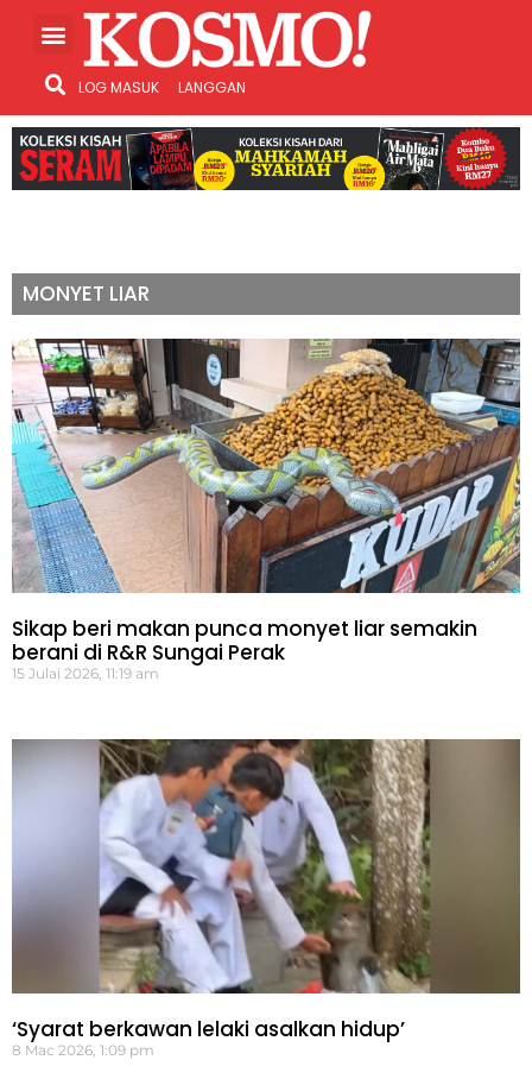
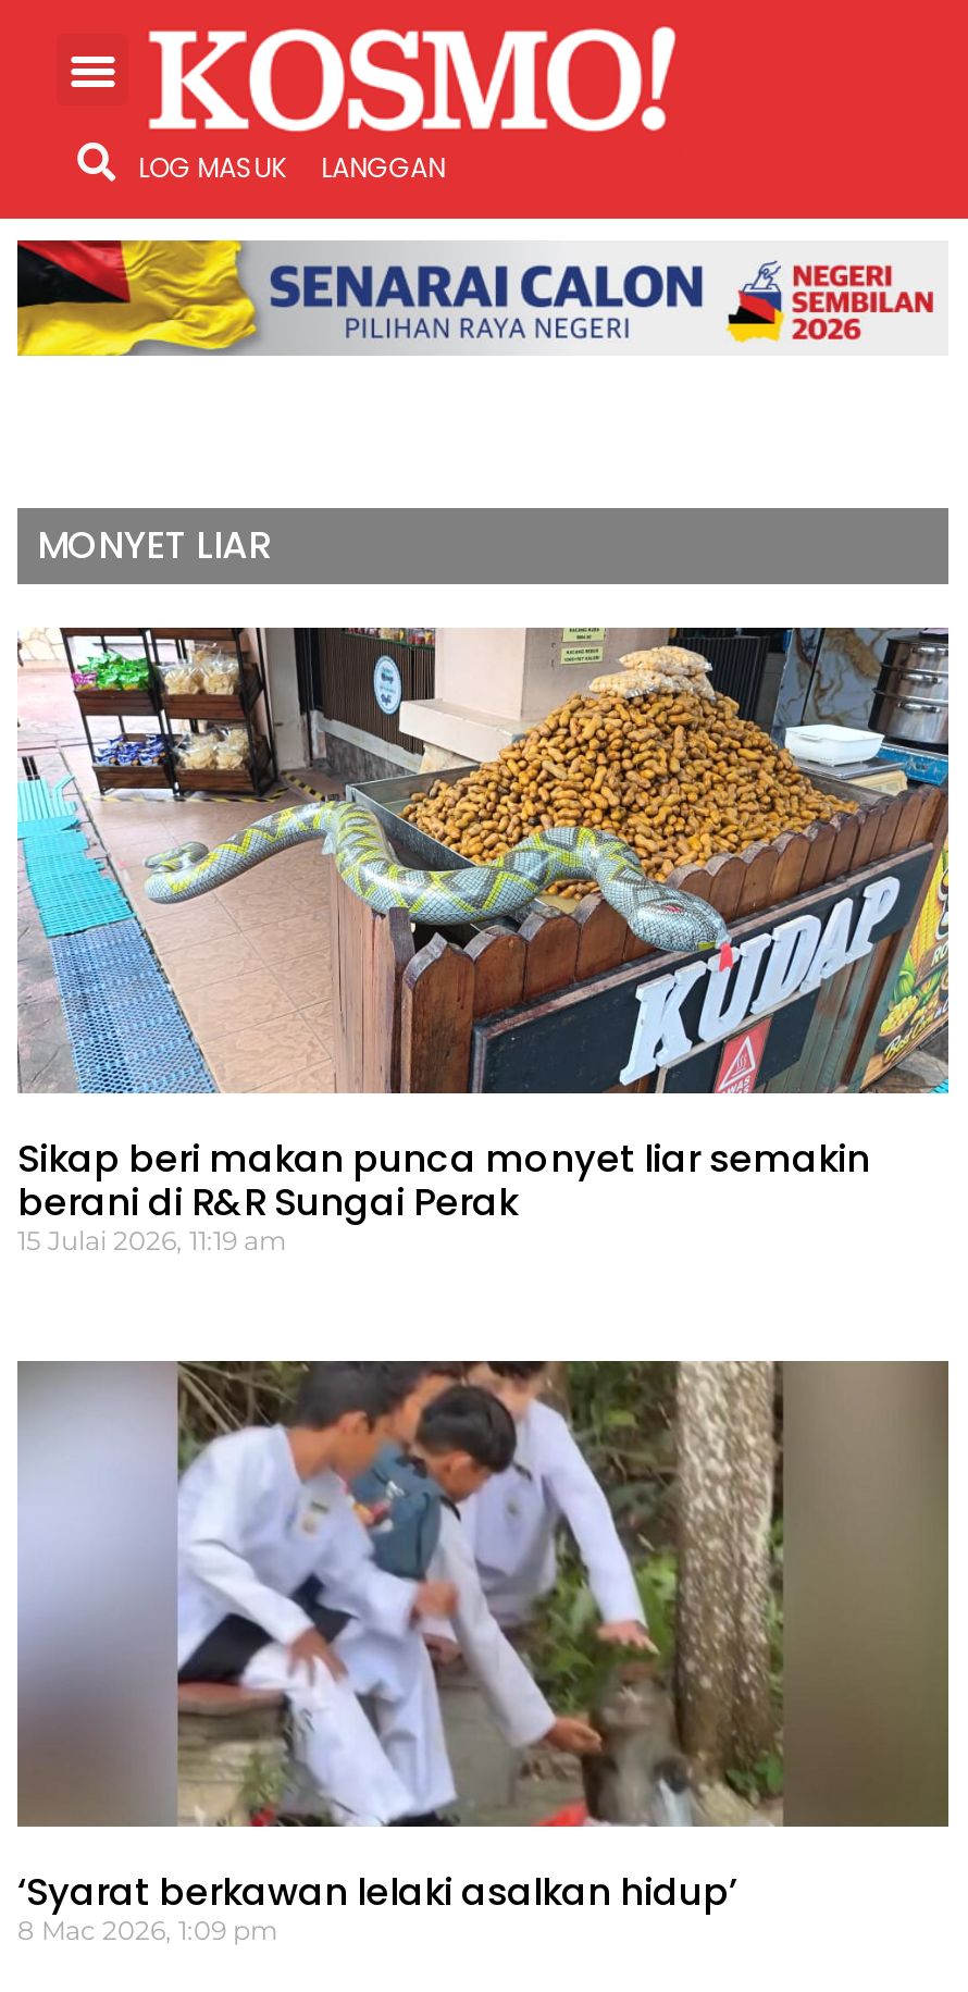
- [image]
+ [image]
